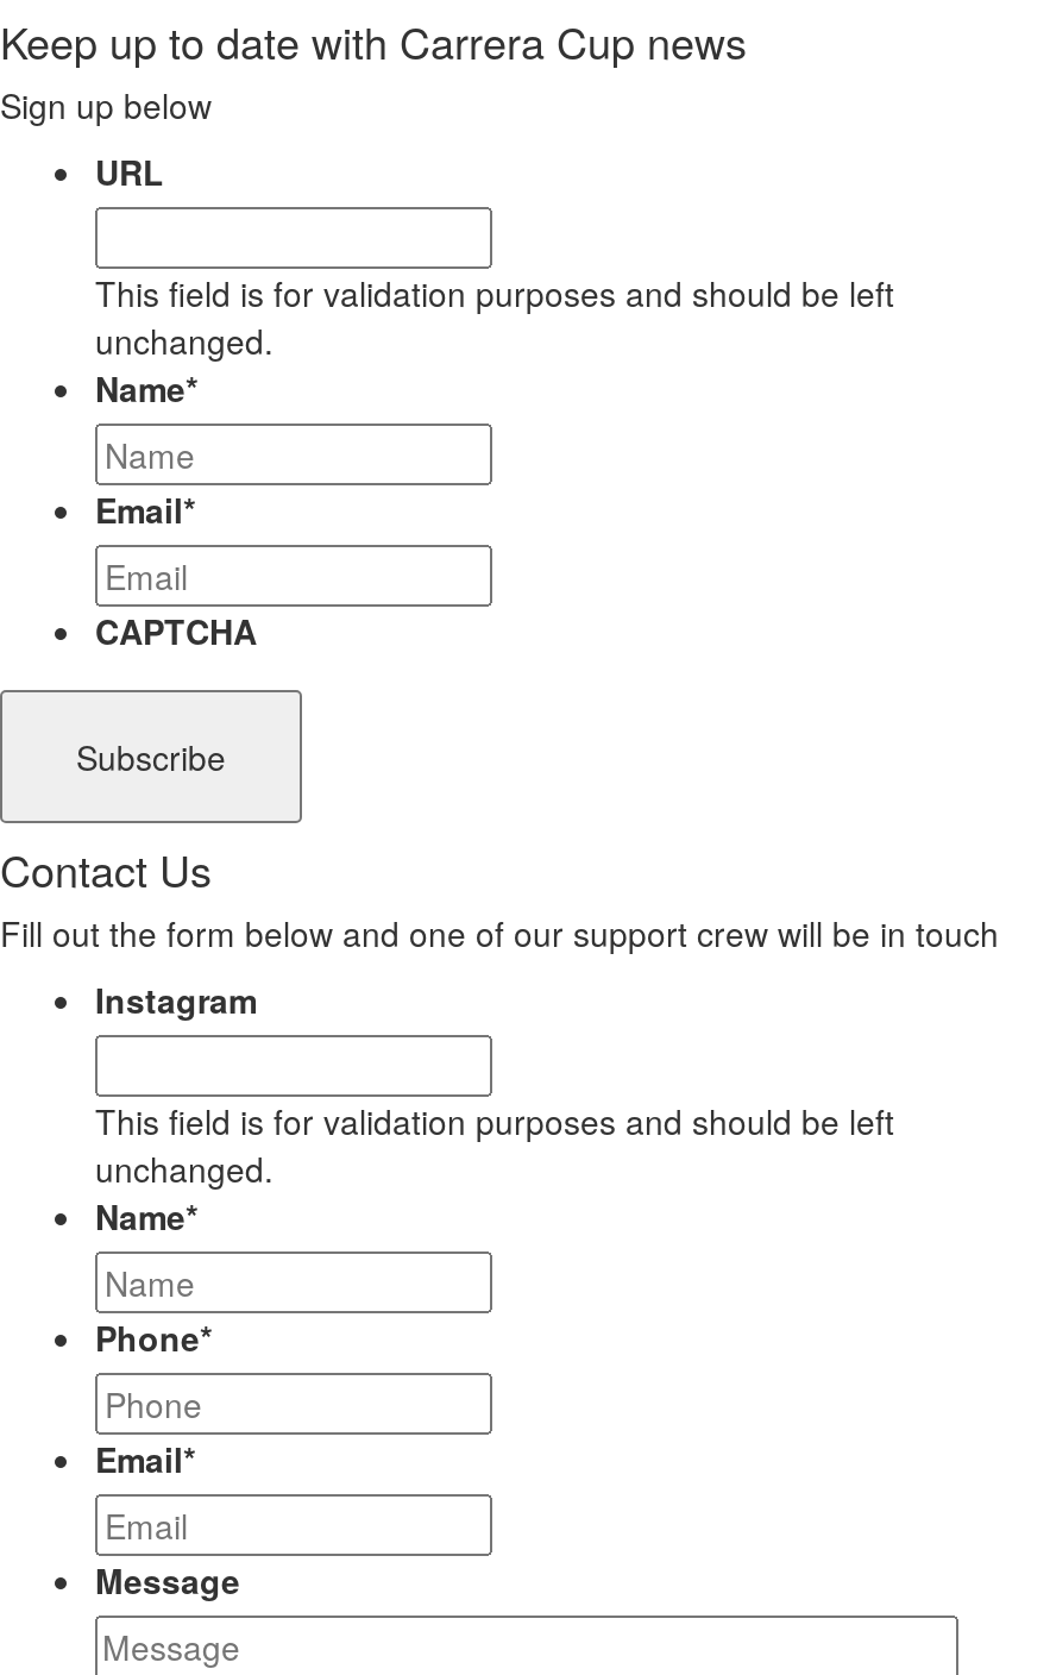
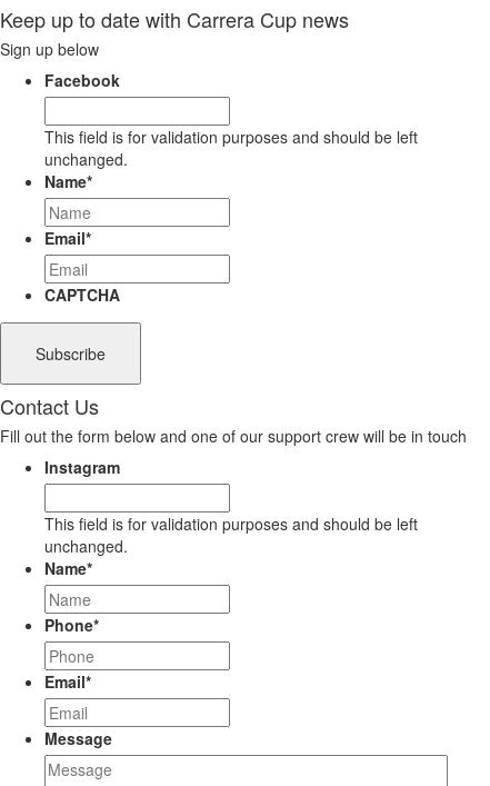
- URL
+ Facebook
